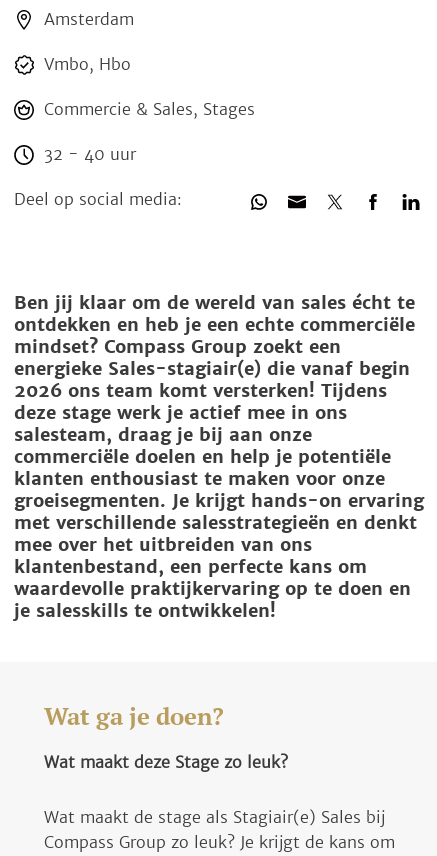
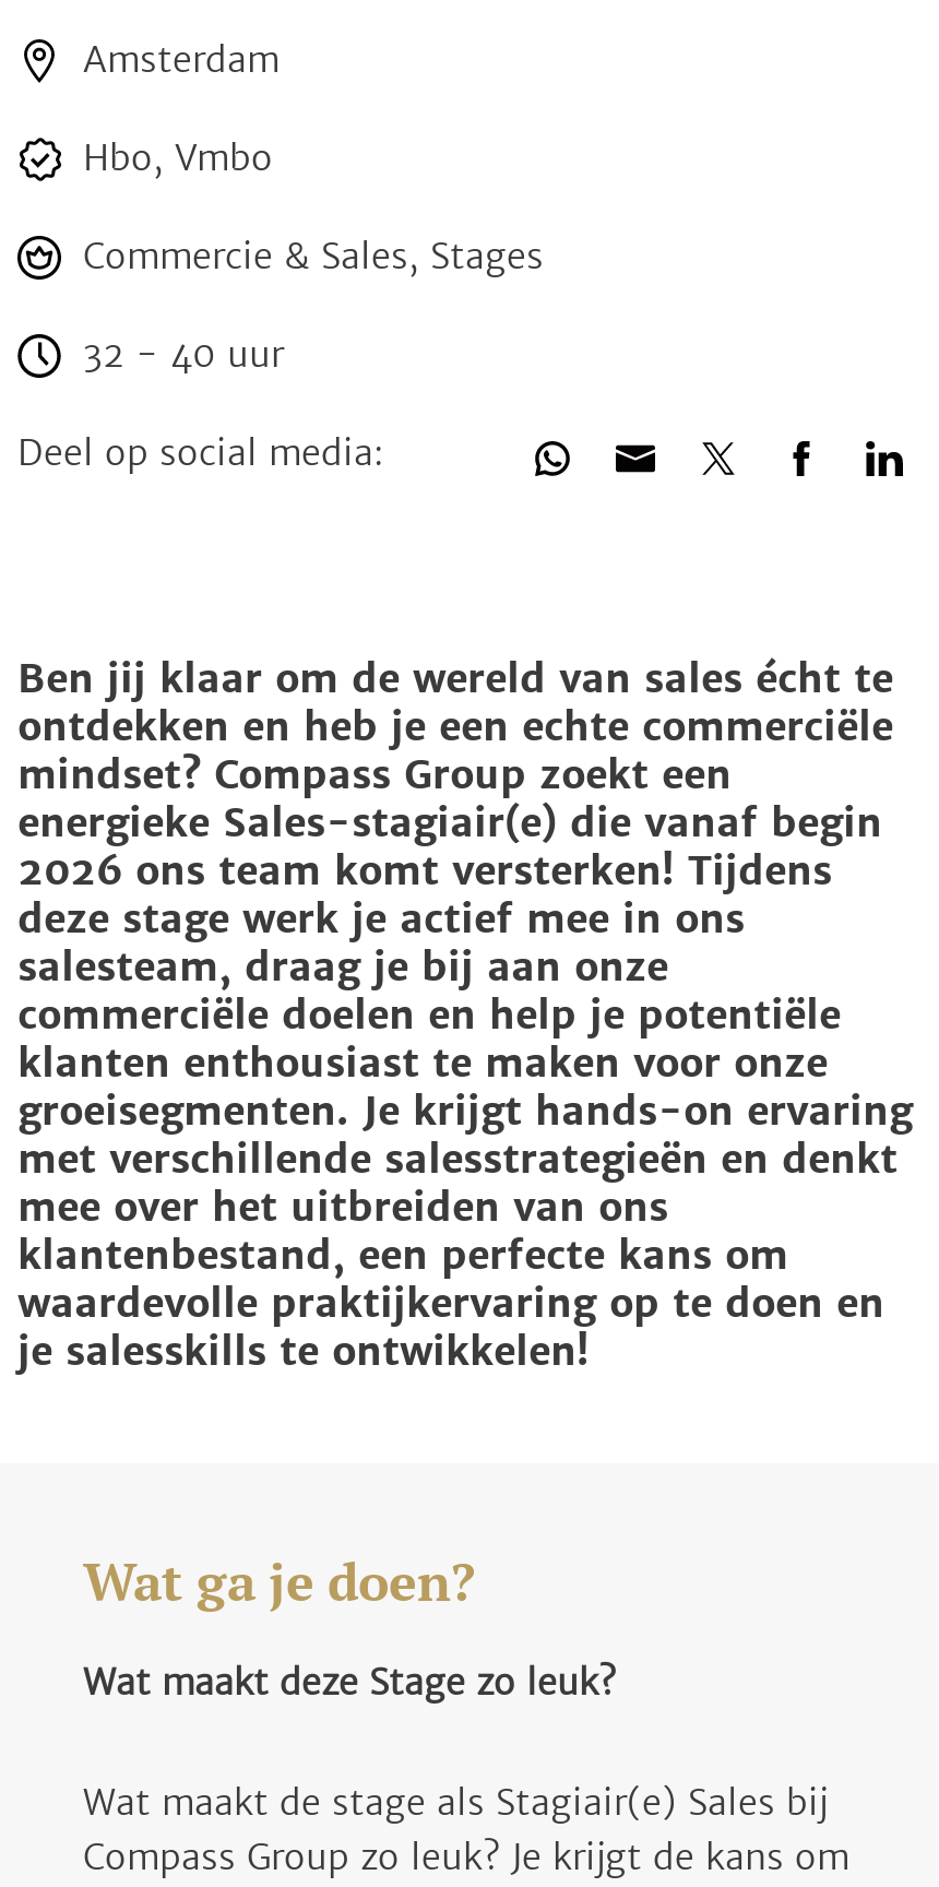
- Vmbo, Hbo
+ Hbo, Vmbo
